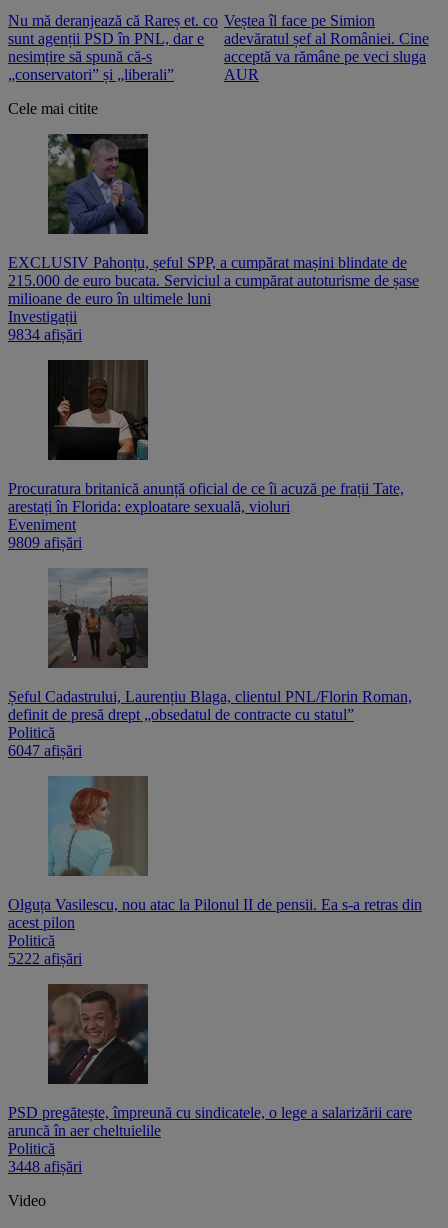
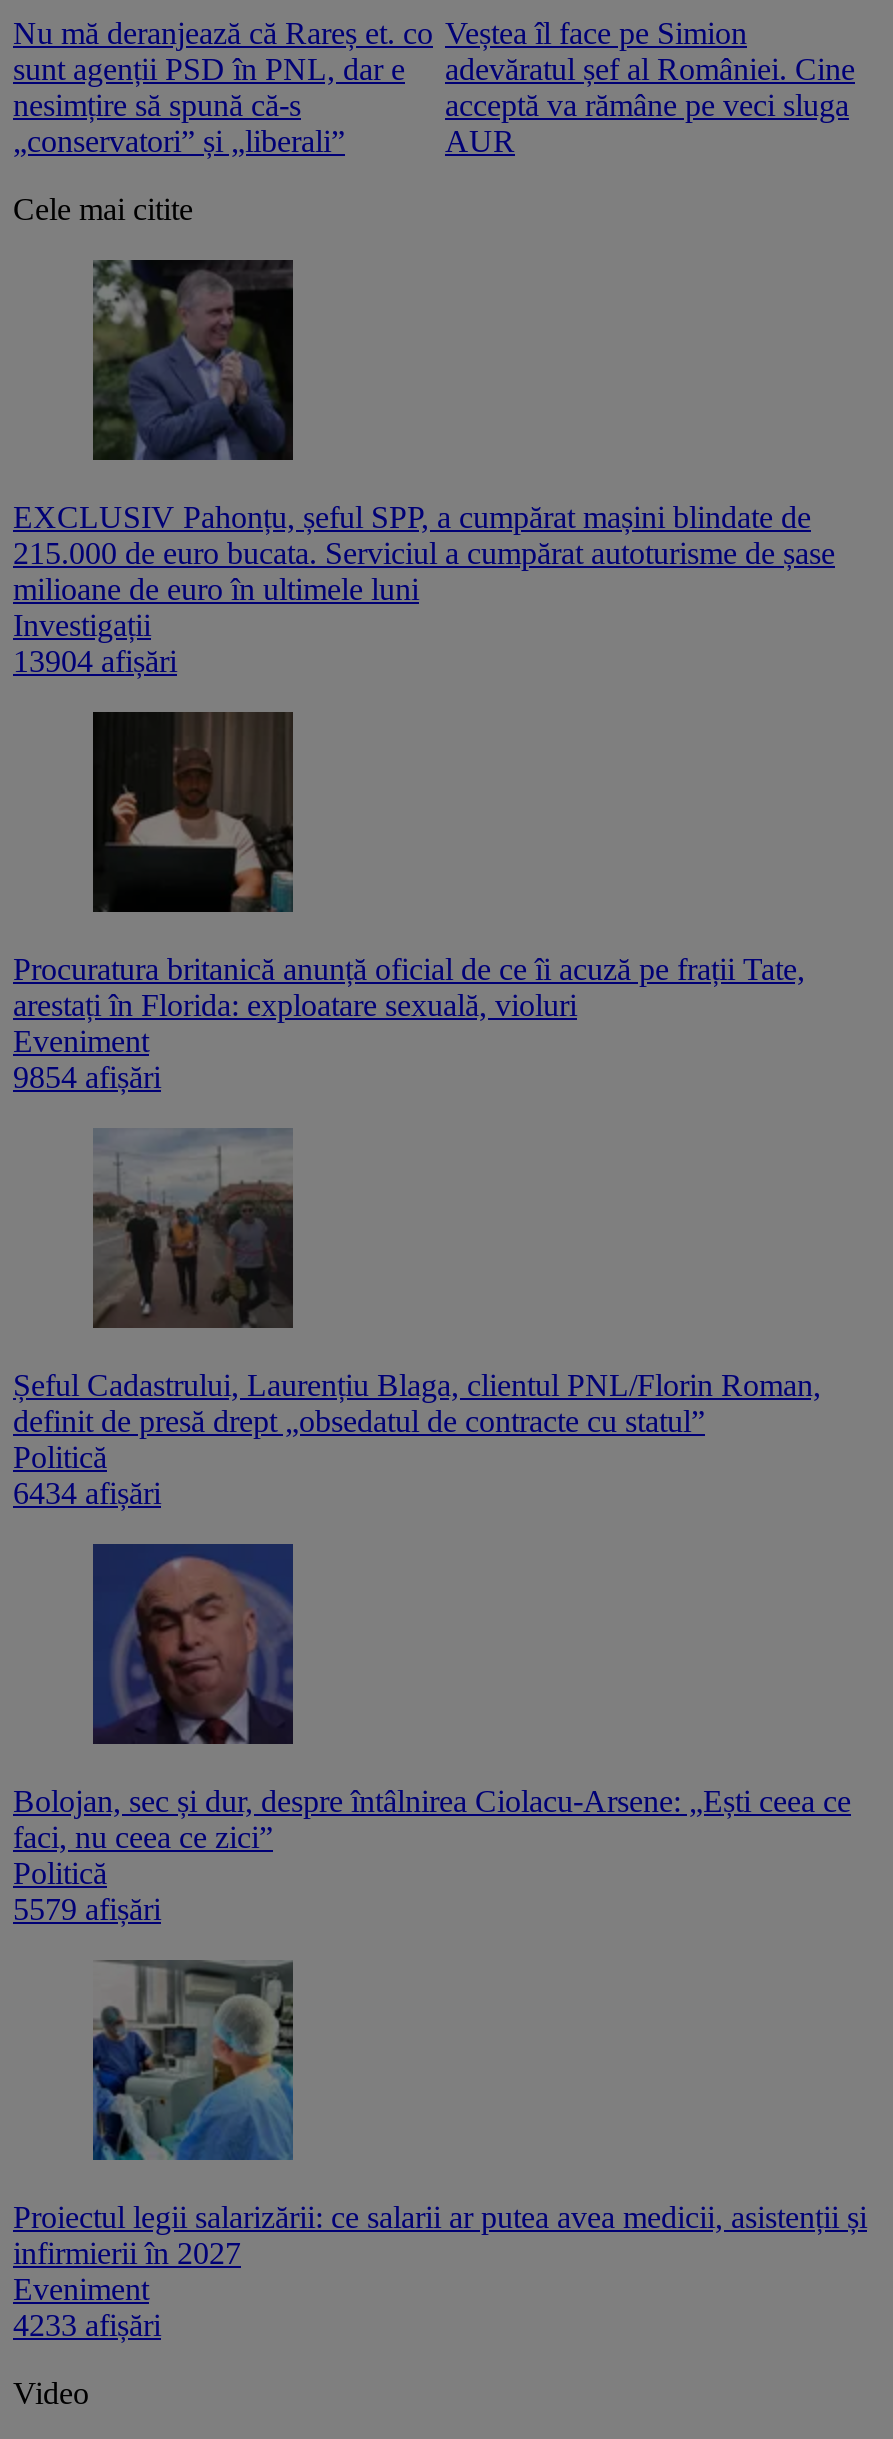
- 9834 afișări
+ 13904 afișări

- 9809 afișări
+ 9854 afișări

- 6047 afișări
+ 6434 afișări

- [image]
- Olguța Vasilescu, nou atac la Pilonul II de pensii. Ea s-a retras din
- acest pilon
+ [image]
+ Bolojan, sec și dur, despre întâlnirea Ciolacu-Arsene: „Ești ceea ce
+ faci, nu ceea ce zici”

- 5222 afișări
+ 5579 afișări

- [image]
- PSD pregătește, împreună cu sindicatele, o lege a salarizării care
- aruncă în aer cheltuielile
- Politică
- 3448 afișări
+ [image]
+ Proiectul legii salarizării: ce salarii ar putea avea medicii, asistenții și
+ infirmierii în 2027
+ Eveniment
+ 4233 afișări
